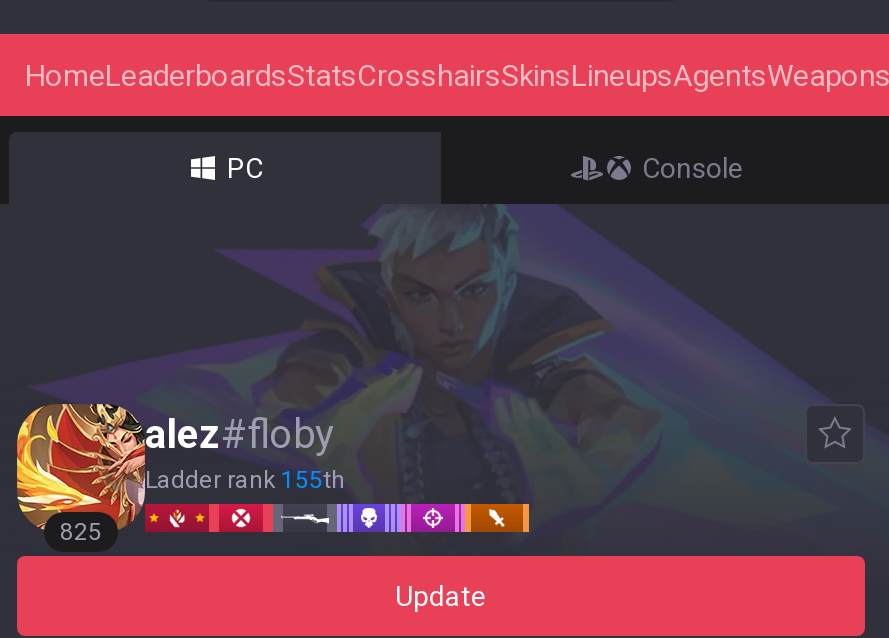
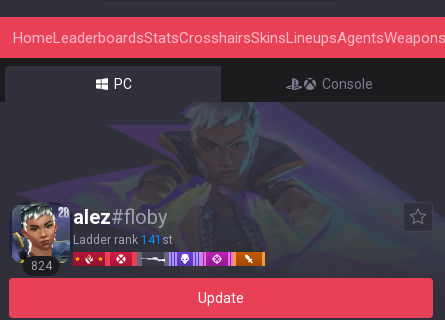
- [image]
- 825
+ [image]
+ 824

- Ladder rank 155th
+ Ladder rank 141st
